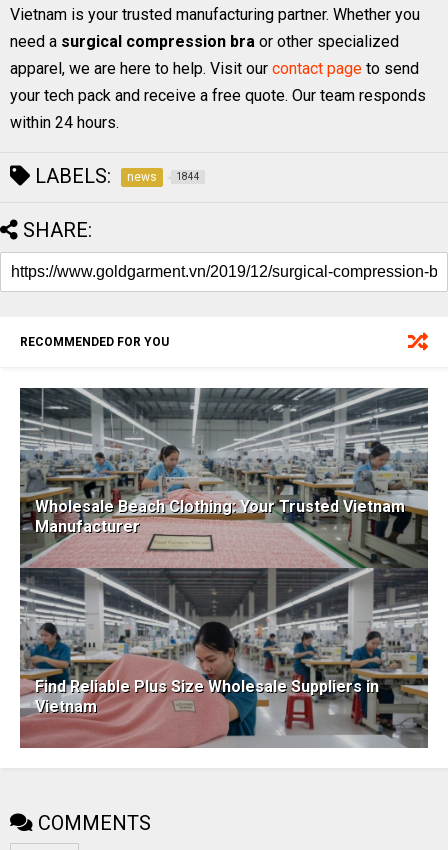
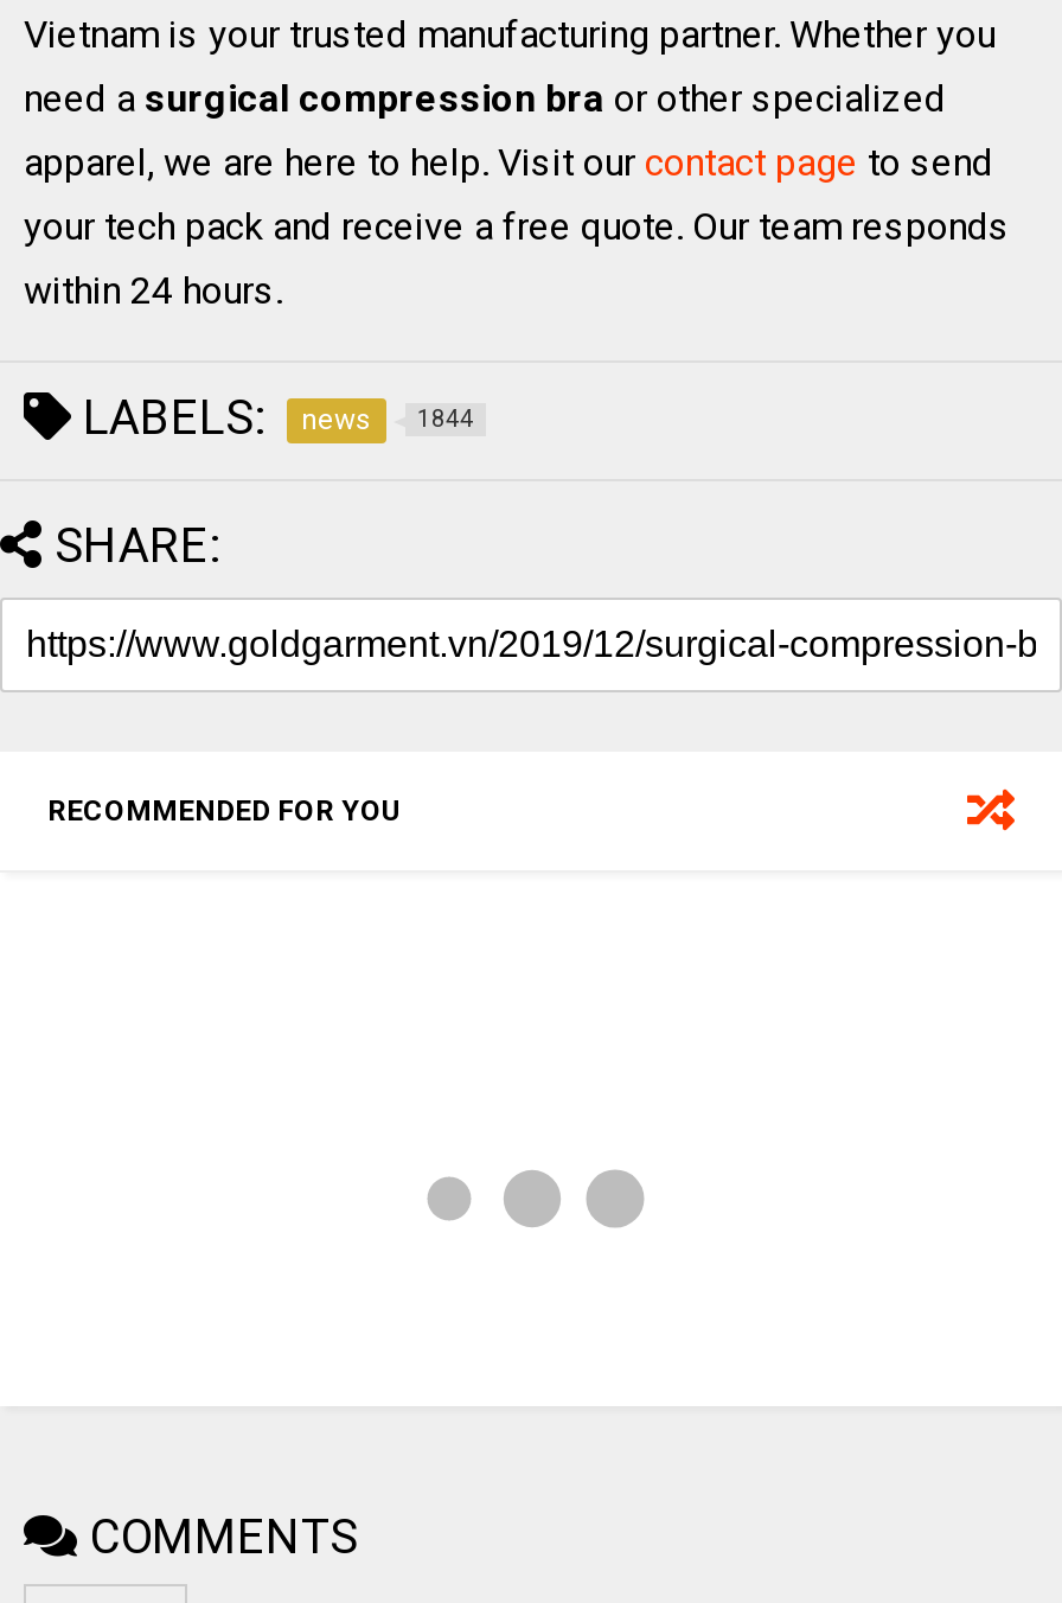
- [image]
- Wholesale Beach Clothing: Your Trusted Vietnam
- Manufacturer

- Find Reliable Plus Size Wholesale Suppliers in
- Vietnam
